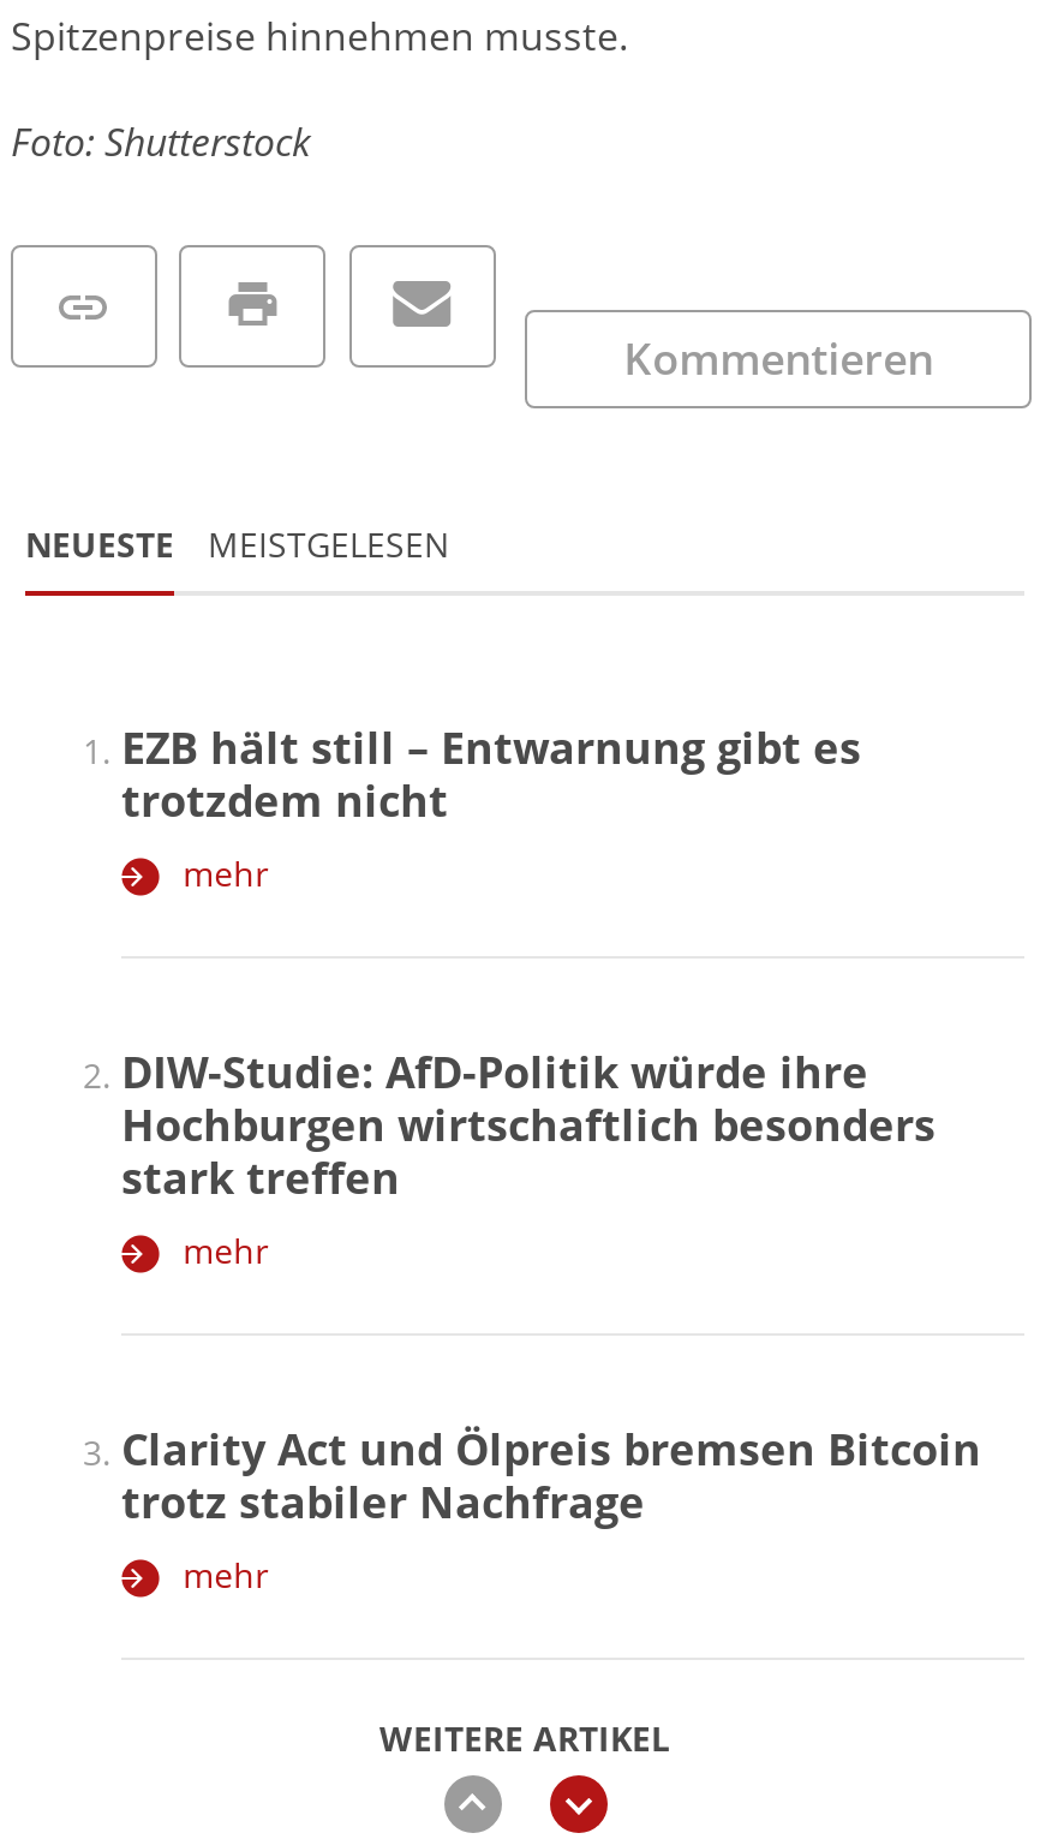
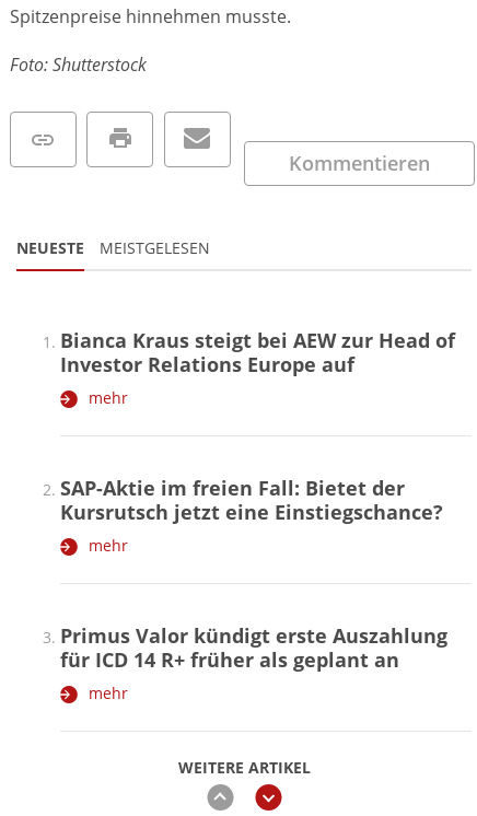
- EZB hält still – Entwarnung gibt es
- trotzdem nicht
+ Bianca Kraus steigt bei AEW zur Head of
+ Investor Relations Europe auf

- DIW-Studie: AfD-Politik würde ihre
- Hochburgen wirtschaftlich besonders
- stark treffen
+ SAP-Aktie im freien Fall: Bietet der
+ Kursrutsch jetzt eine Einstiegschance?

- Clarity Act und Ölpreis bremsen Bitcoin
- trotz stabiler Nachfrage
+ Primus Valor kündigt erste Auszahlung
+ für ICD 14 R+ früher als geplant an
